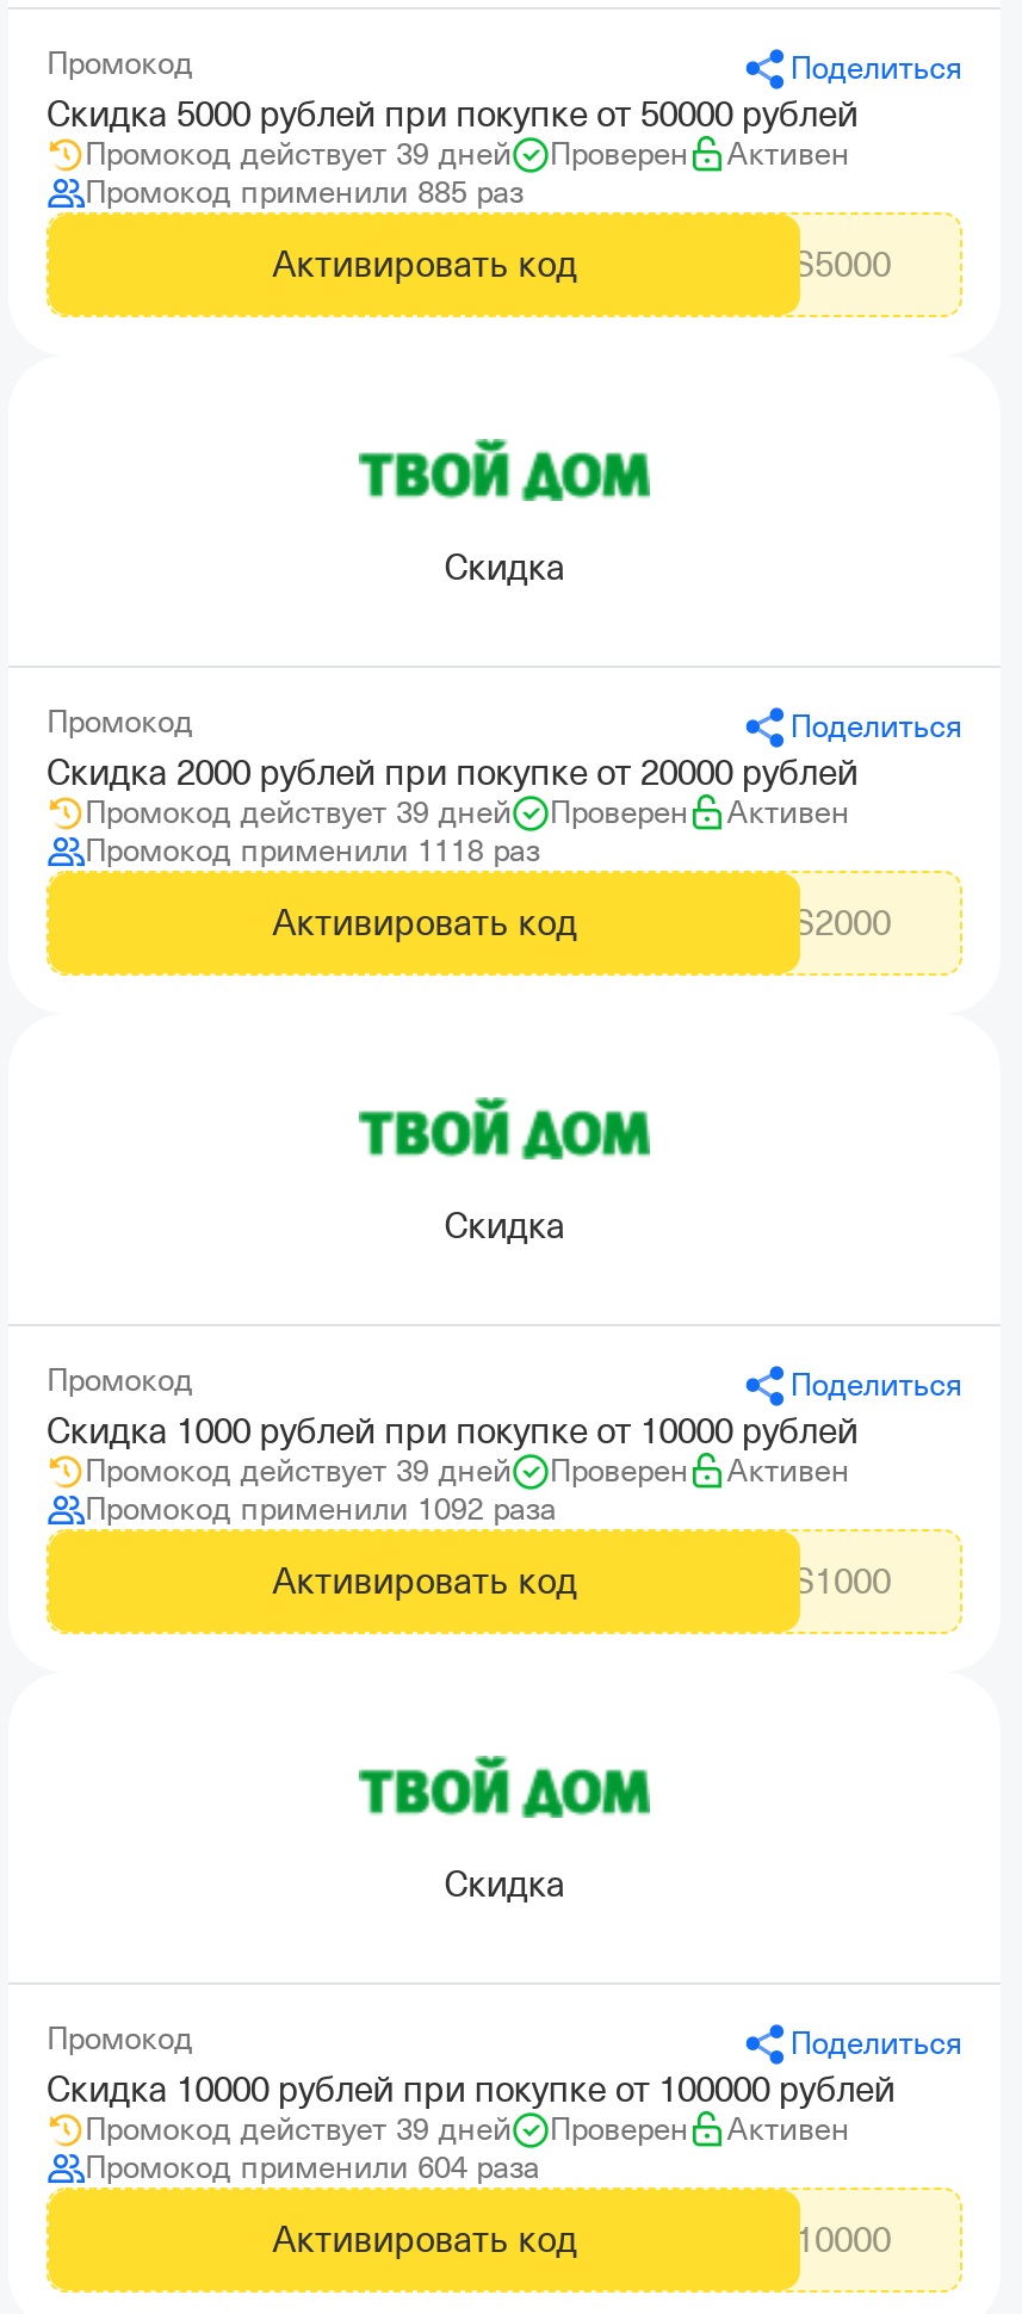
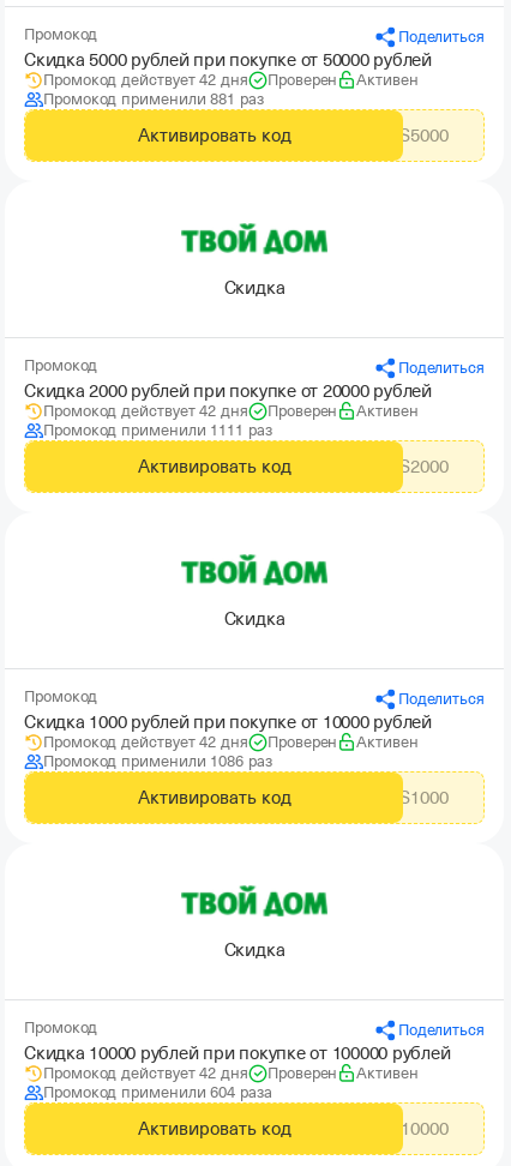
- Промокод действует 39 дней
+ Промокод действует 42 дня

- Промокод применили 885 раз
+ Промокод применили 881 раз

- Промокод действует 39 дней
+ Промокод действует 42 дня

- Промокод применили 1118 раз
+ Промокод применили 1111 раз

- Промокод действует 39 дней
+ Промокод действует 42 дня

- Промокод применили 1092 раза
+ Промокод применили 1086 раз

- Промокод действует 39 дней
+ Промокод действует 42 дня
